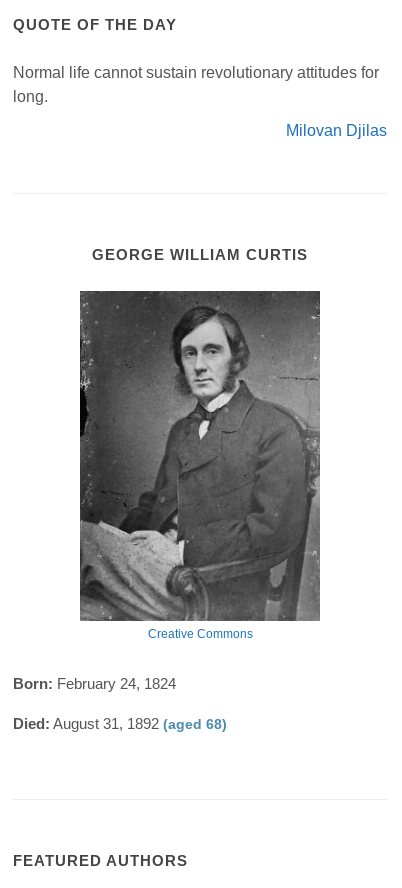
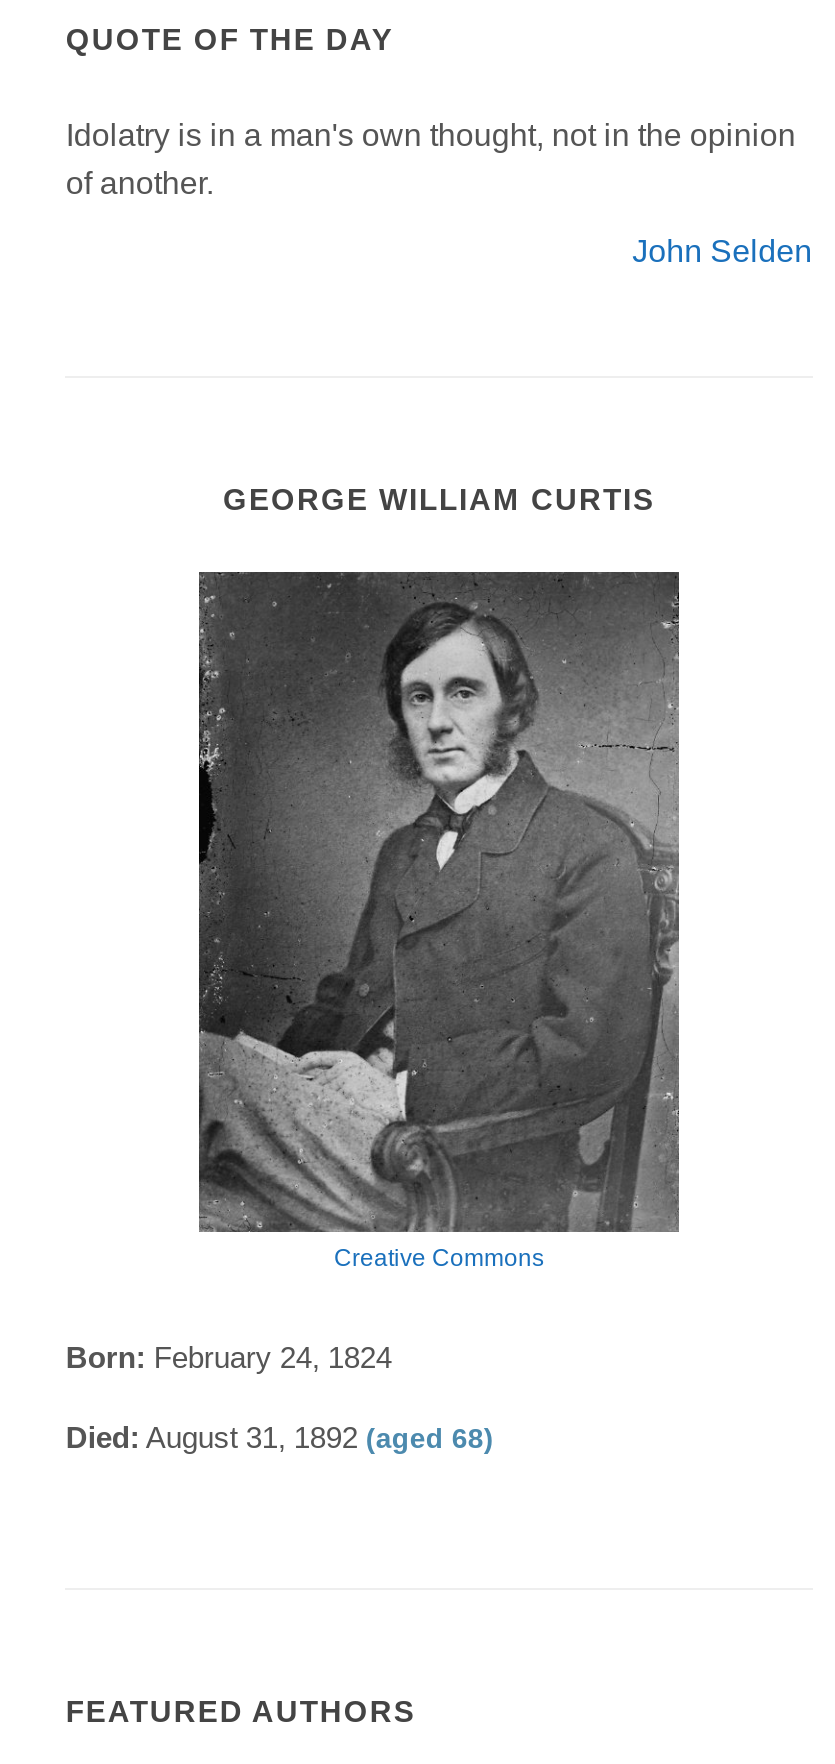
- Normal life cannot sustain revolutionary attitudes for
- long.
+ Idolatry is in a man's own thought, not in the opinion
+ of another.

- Milovan Djilas
+ John Selden
